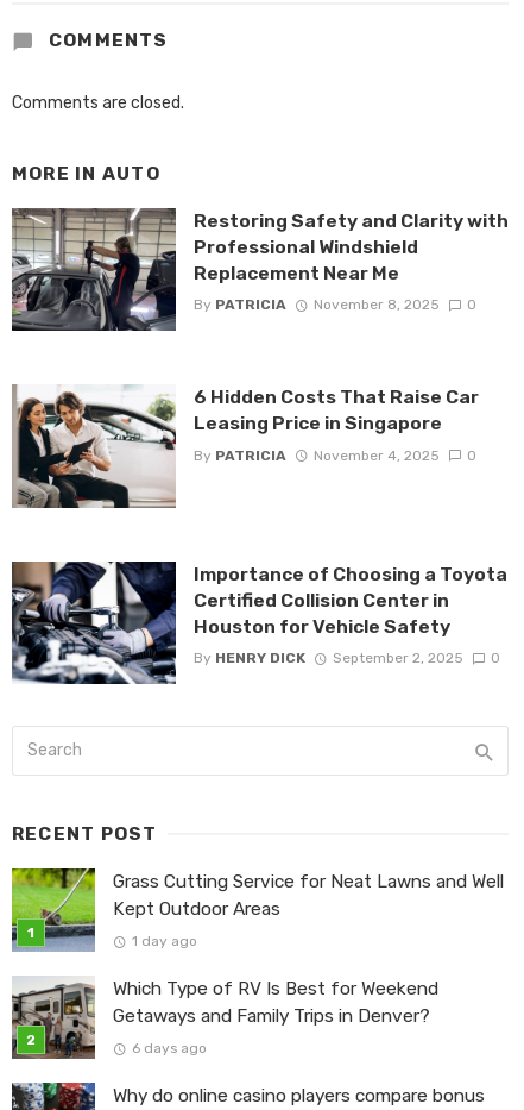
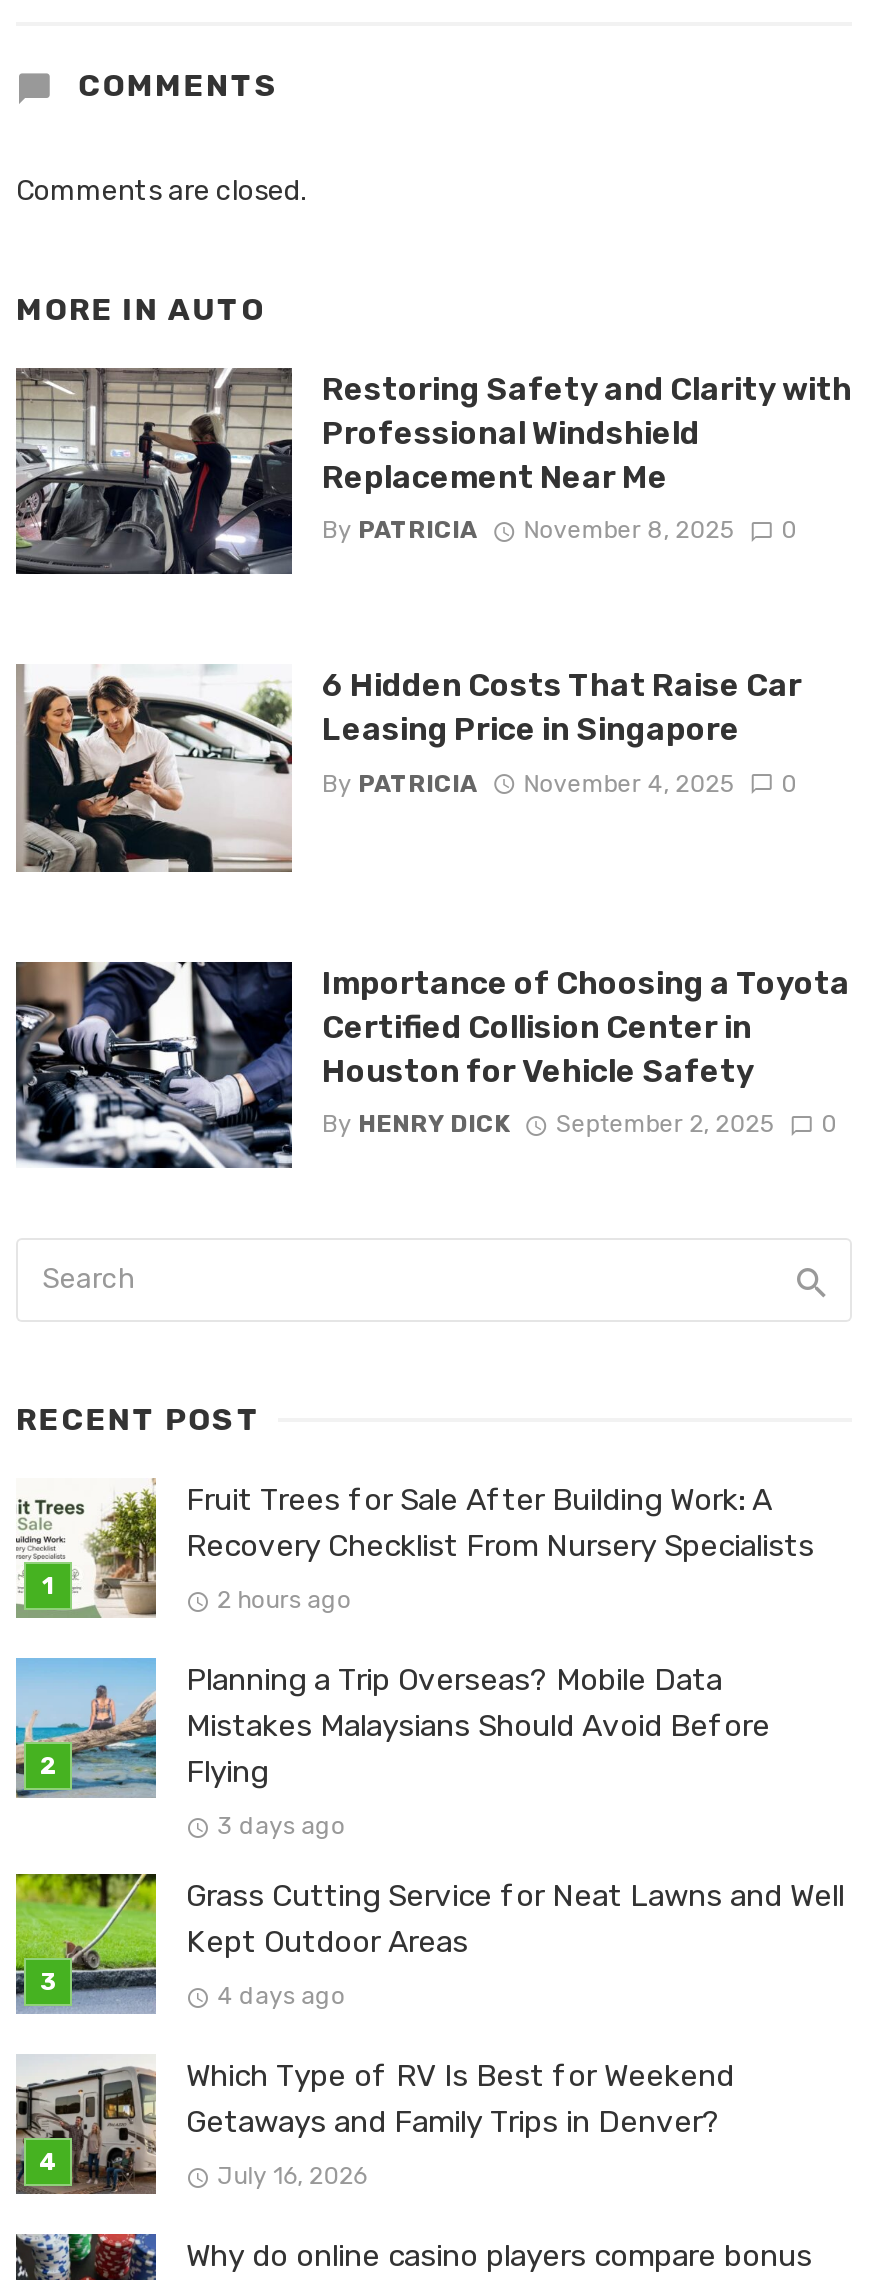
+ [image]

+ [image]
+ Fruit Trees for Sale After Building Work: A
+ Recovery Checklist From Nursery Specialists
+ 2 hours ago
+ Planning a Trip Overseas? Mobile Data
+ Mistakes Malaysians Should Avoid Before
+ Flying
+ 3 days ago

- 1 day ago
+ 4 days ago

- 6 days ago
+ July 16, 2026
